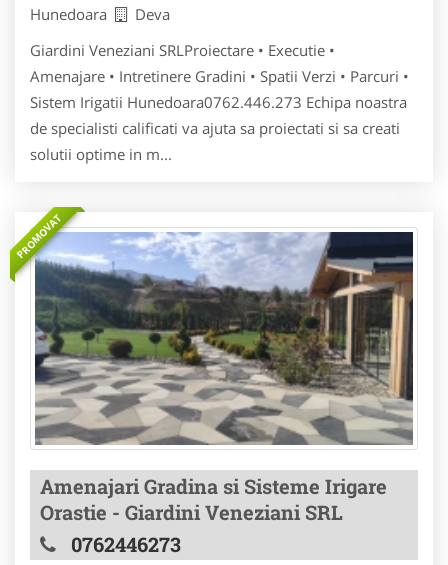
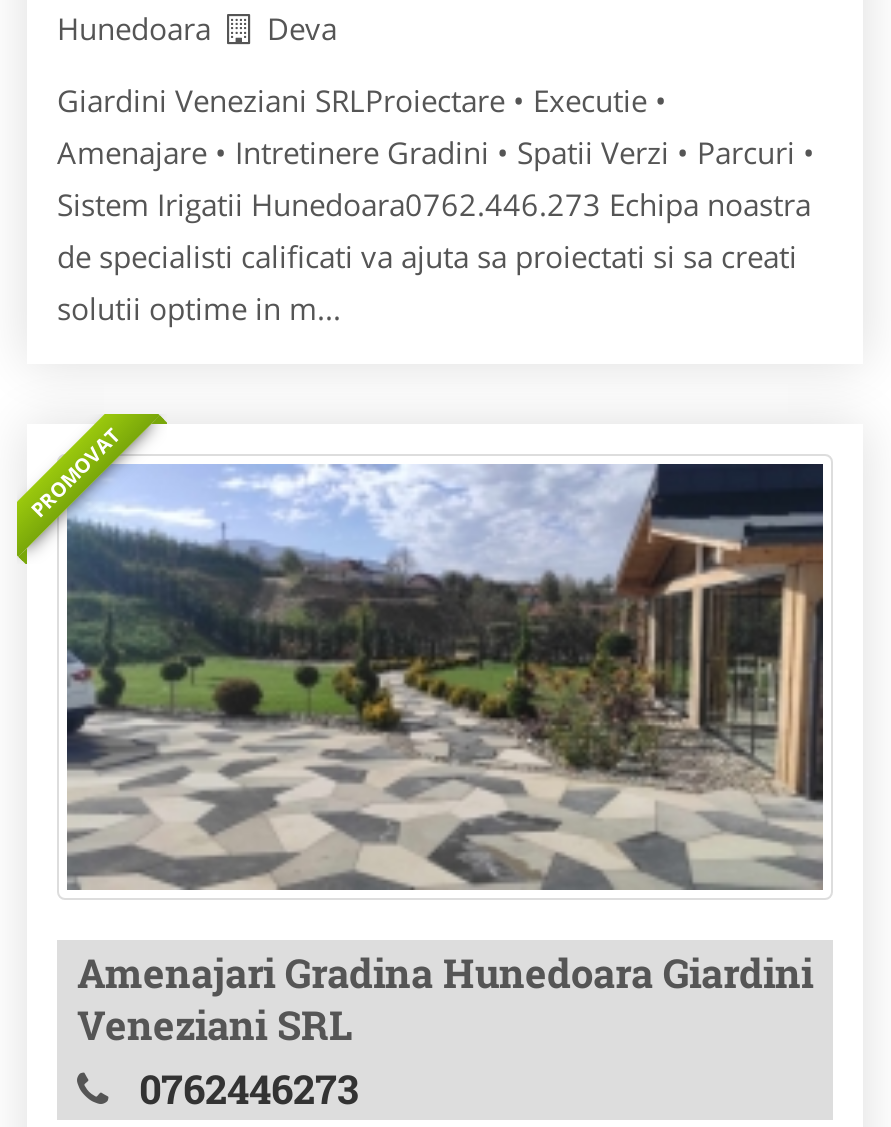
- Amenajari Gradina si Sisteme Irigare
- Orastie - Giardini Veneziani SRL
+ Amenajari Gradina Hunedoara Giardini
+ Veneziani SRL
